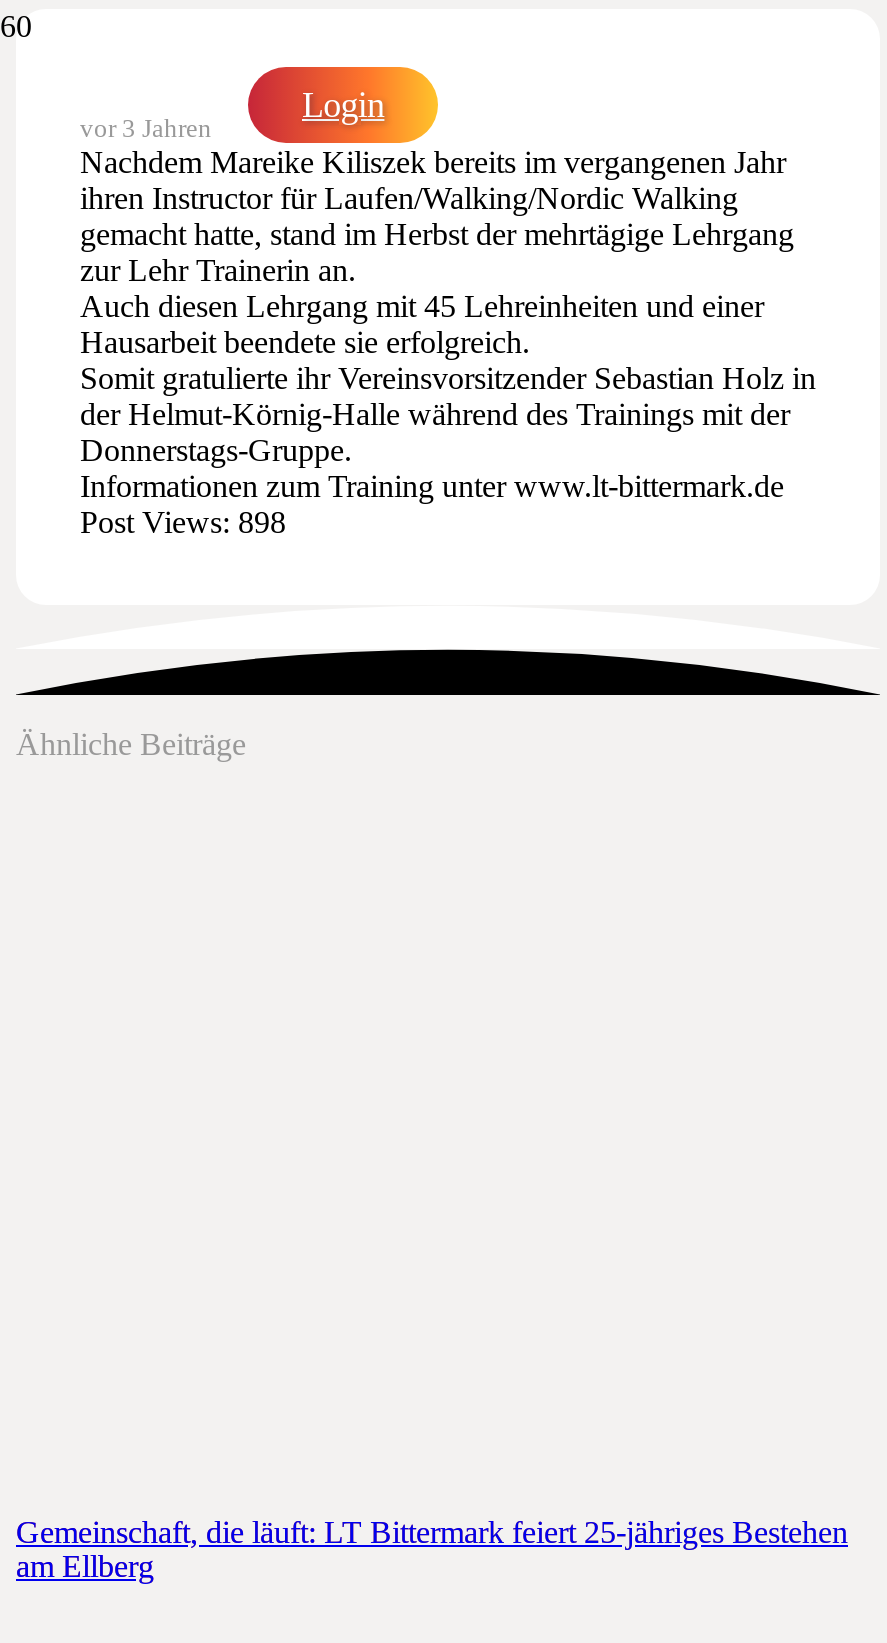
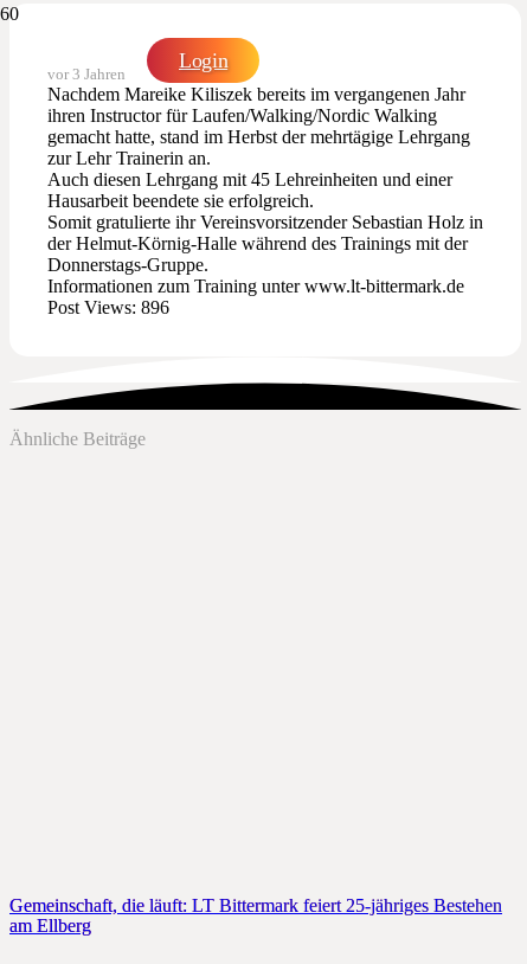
- Post Views: 898
+ Post Views: 896
